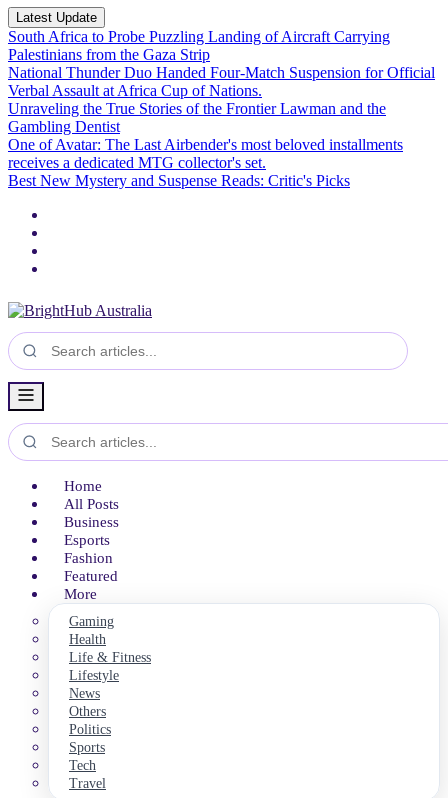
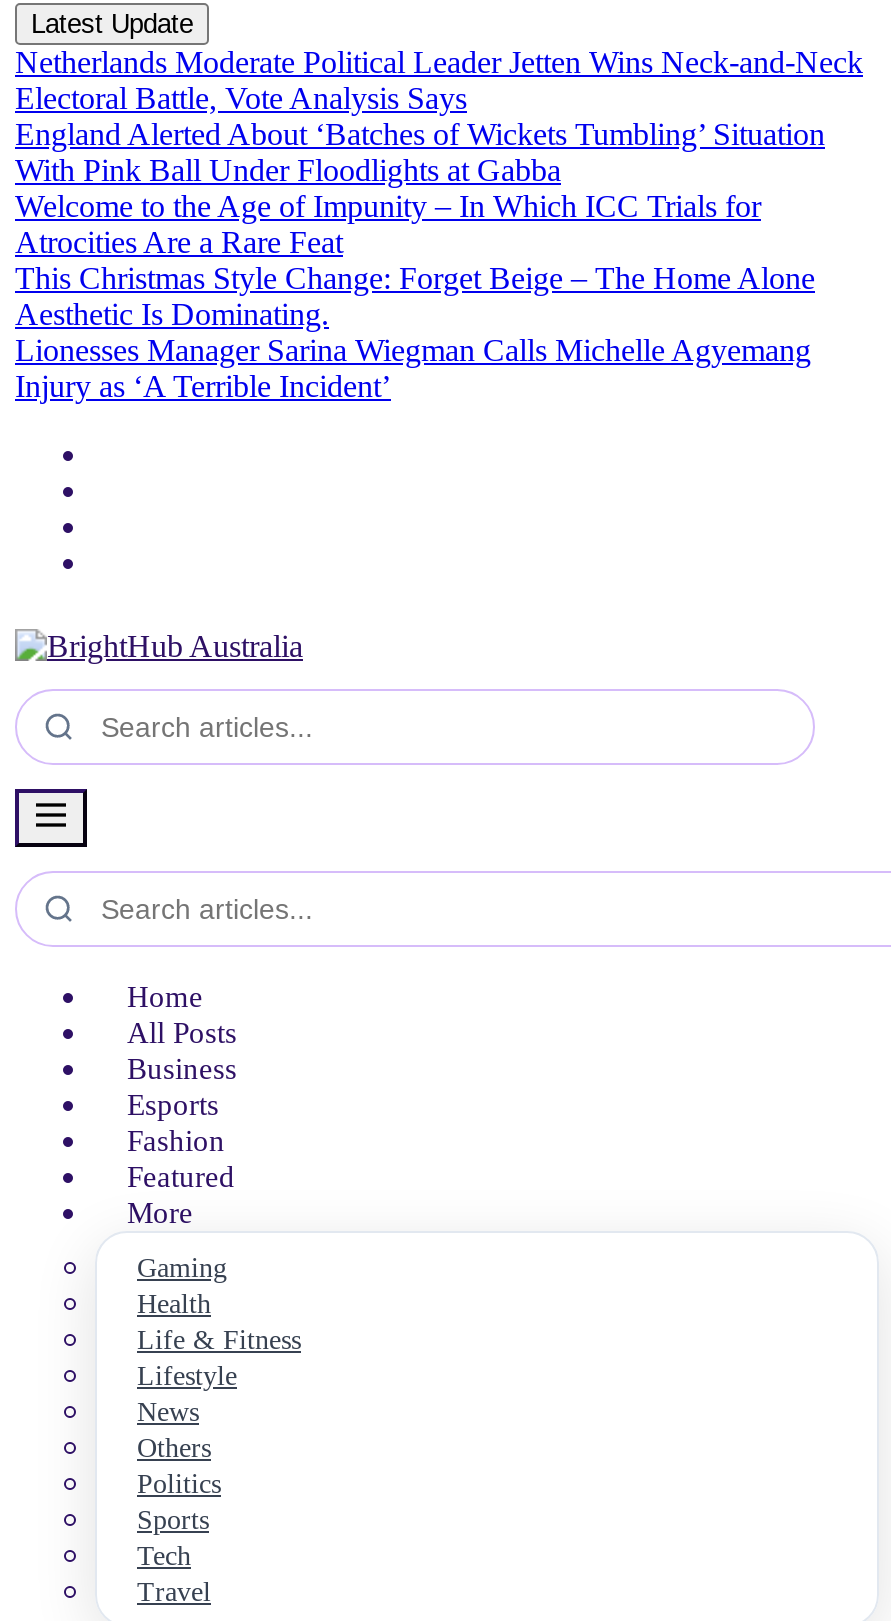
- South Africa to Probe Puzzling Landing of Aircraft Carrying
- Palestinians from the Gaza Strip
- National Thunder Duo Handed Four-Match Suspension for Official
- Verbal Assault at Africa Cup of Nations.
- Unraveling the True Stories of the Frontier Lawman and the
- Gambling Dentist
- One of Avatar: The Last Airbender's most beloved installments
- receives a dedicated MTG collector's set.
- Best New Mystery and Suspense Reads: Critic's Picks
+ Netherlands Moderate Political Leader Jetten Wins Neck-and-Neck
+ Electoral Battle, Vote Analysis Says
+ England Alerted About ‘Batches of Wickets Tumbling’ Situation
+ With Pink Ball Under Floodlights at Gabba
+ Welcome to the Age of Impunity – In Which ICC Trials for
+ Atrocities Are a Rare Feat
+ This Christmas Style Change: Forget Beige – The Home Alone
+ Aesthetic Is Dominating.
+ Lionesses Manager Sarina Wiegman Calls Michelle Agyemang
+ Injury as ‘A Terrible Incident’
